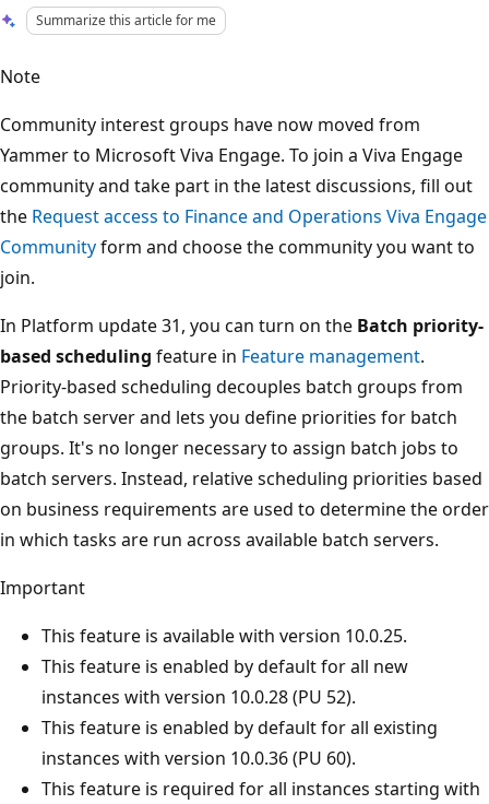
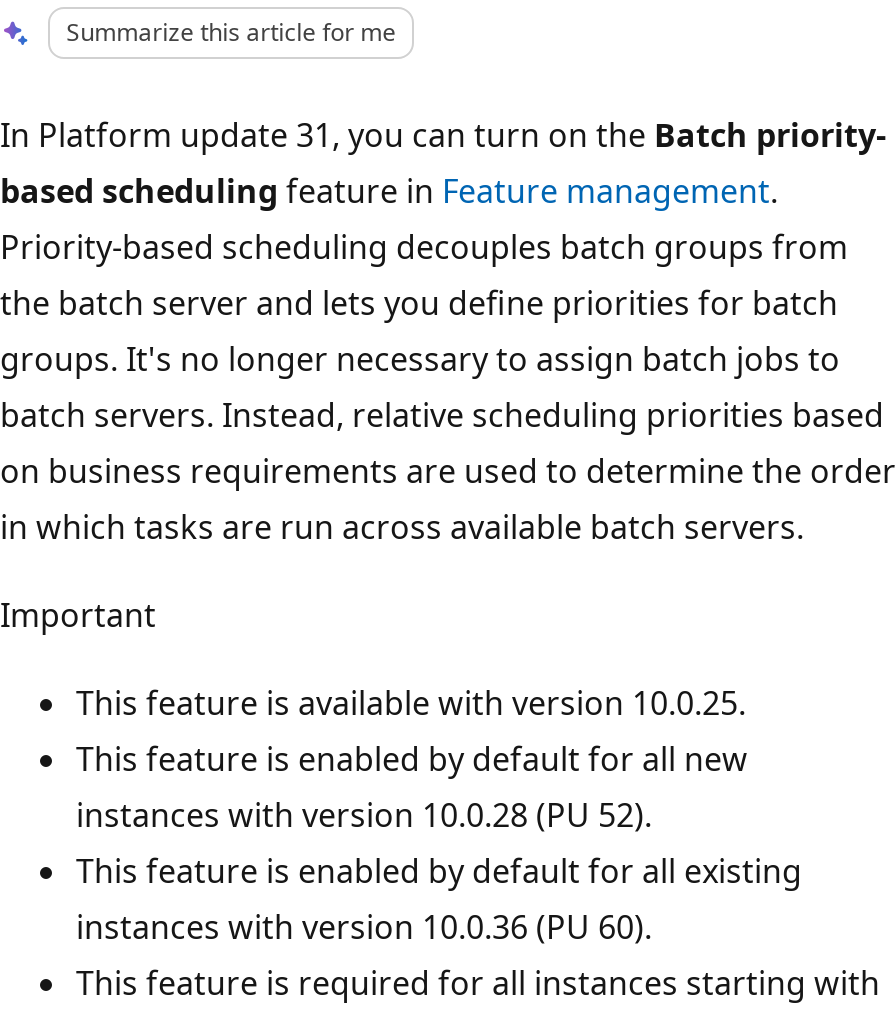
- Note
- Community interest groups have now moved from
- Yammer to Microsoft Viva Engage. To join a Viva Engage
- community and take part in the latest discussions, fill out
- the Request access to Finance and Operations Viva Engage
- Community form and choose the community you want to
- join.
